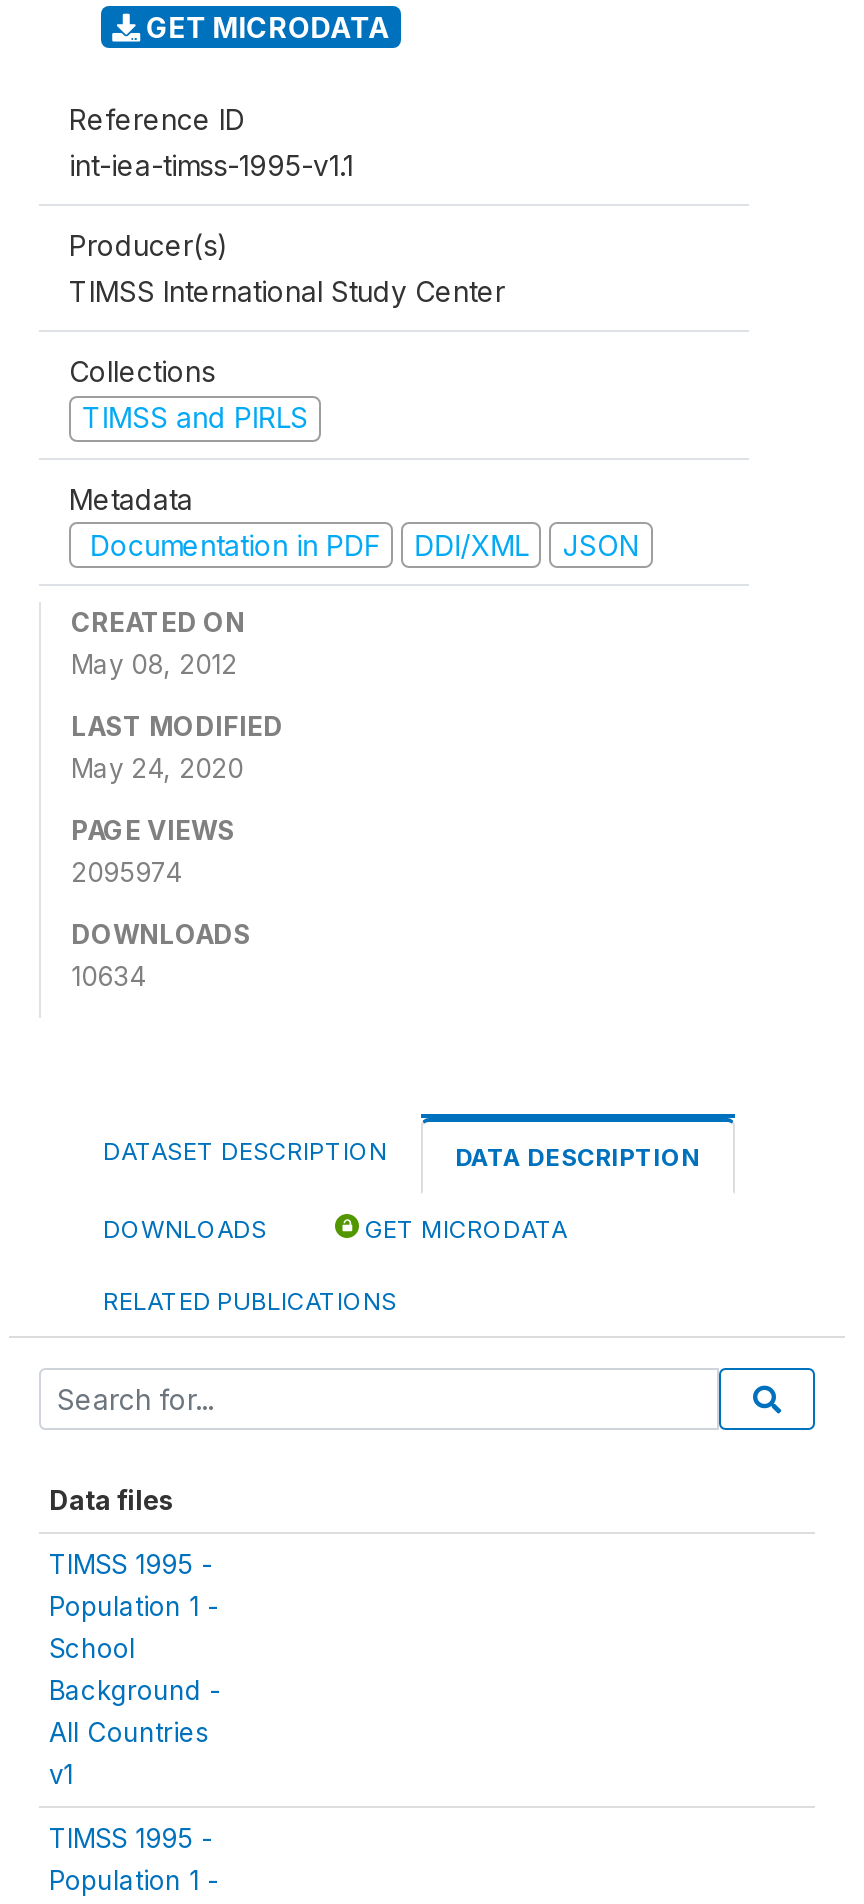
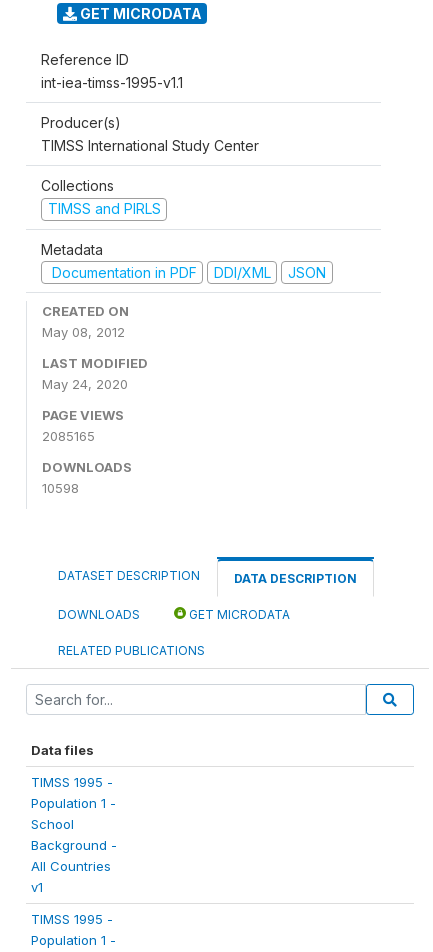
- 2095974
+ 2085165

- 10634
+ 10598
